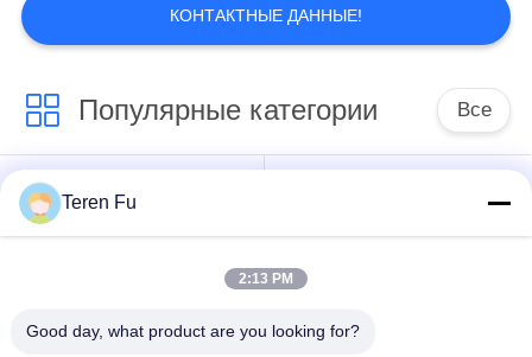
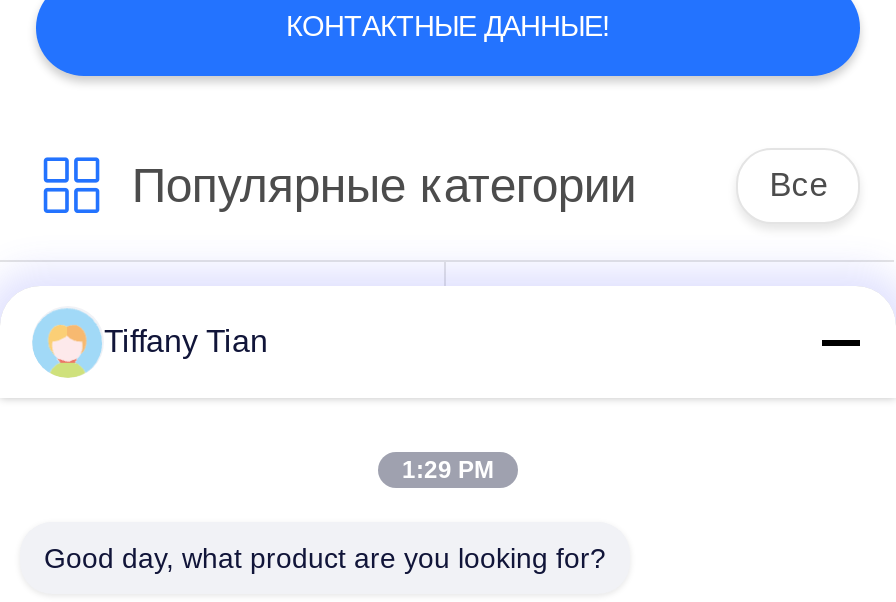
- Teren Fu
+ Tiffany Tian

- 2:13 PM
+ 1:29 PM
